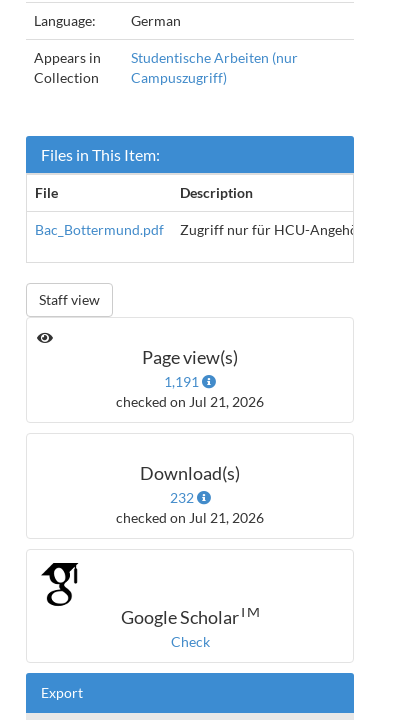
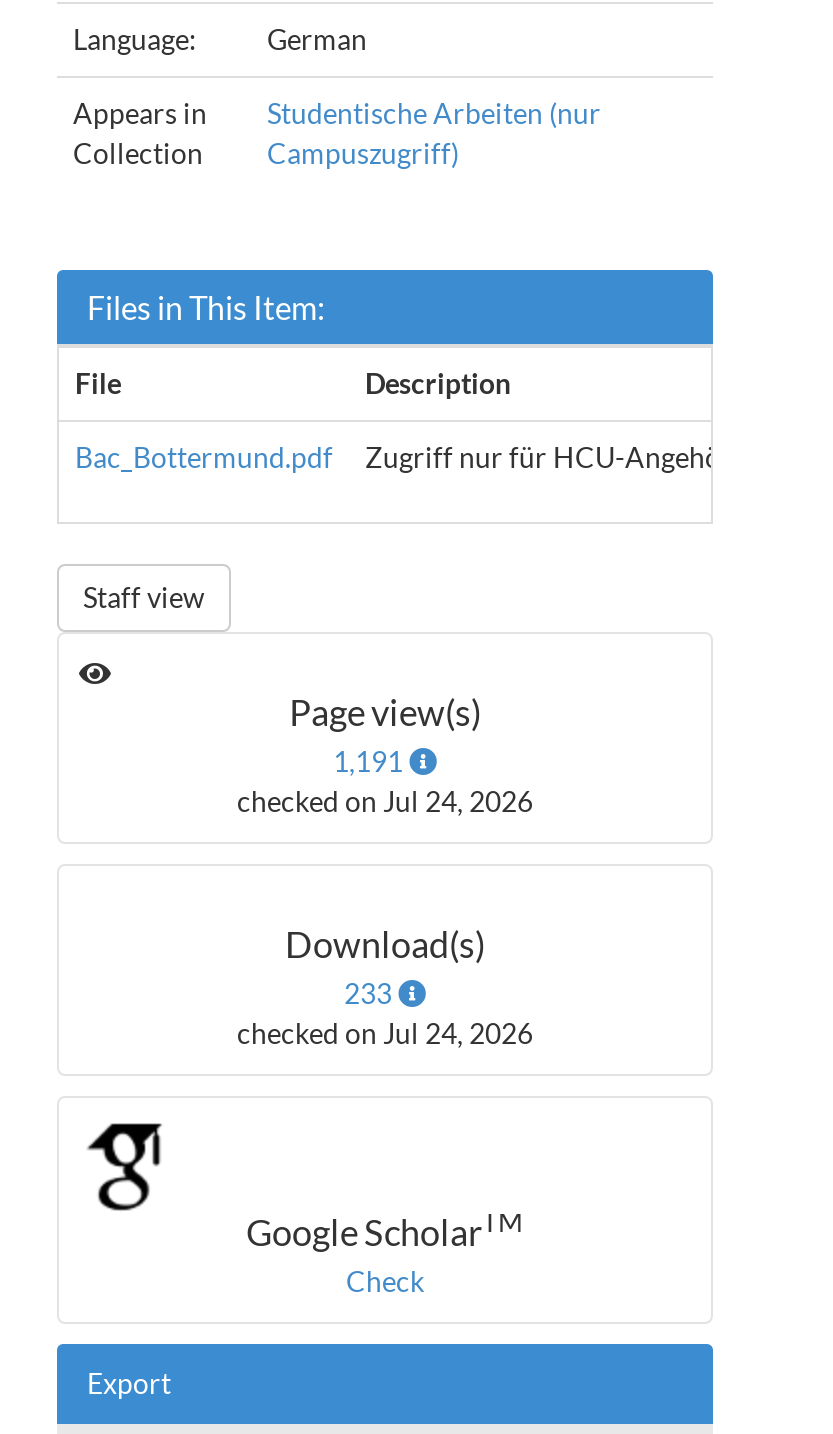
- checked on Jul 21, 2026
+ checked on Jul 24, 2026

- 232
+ 233

- checked on Jul 21, 2026
+ checked on Jul 24, 2026
